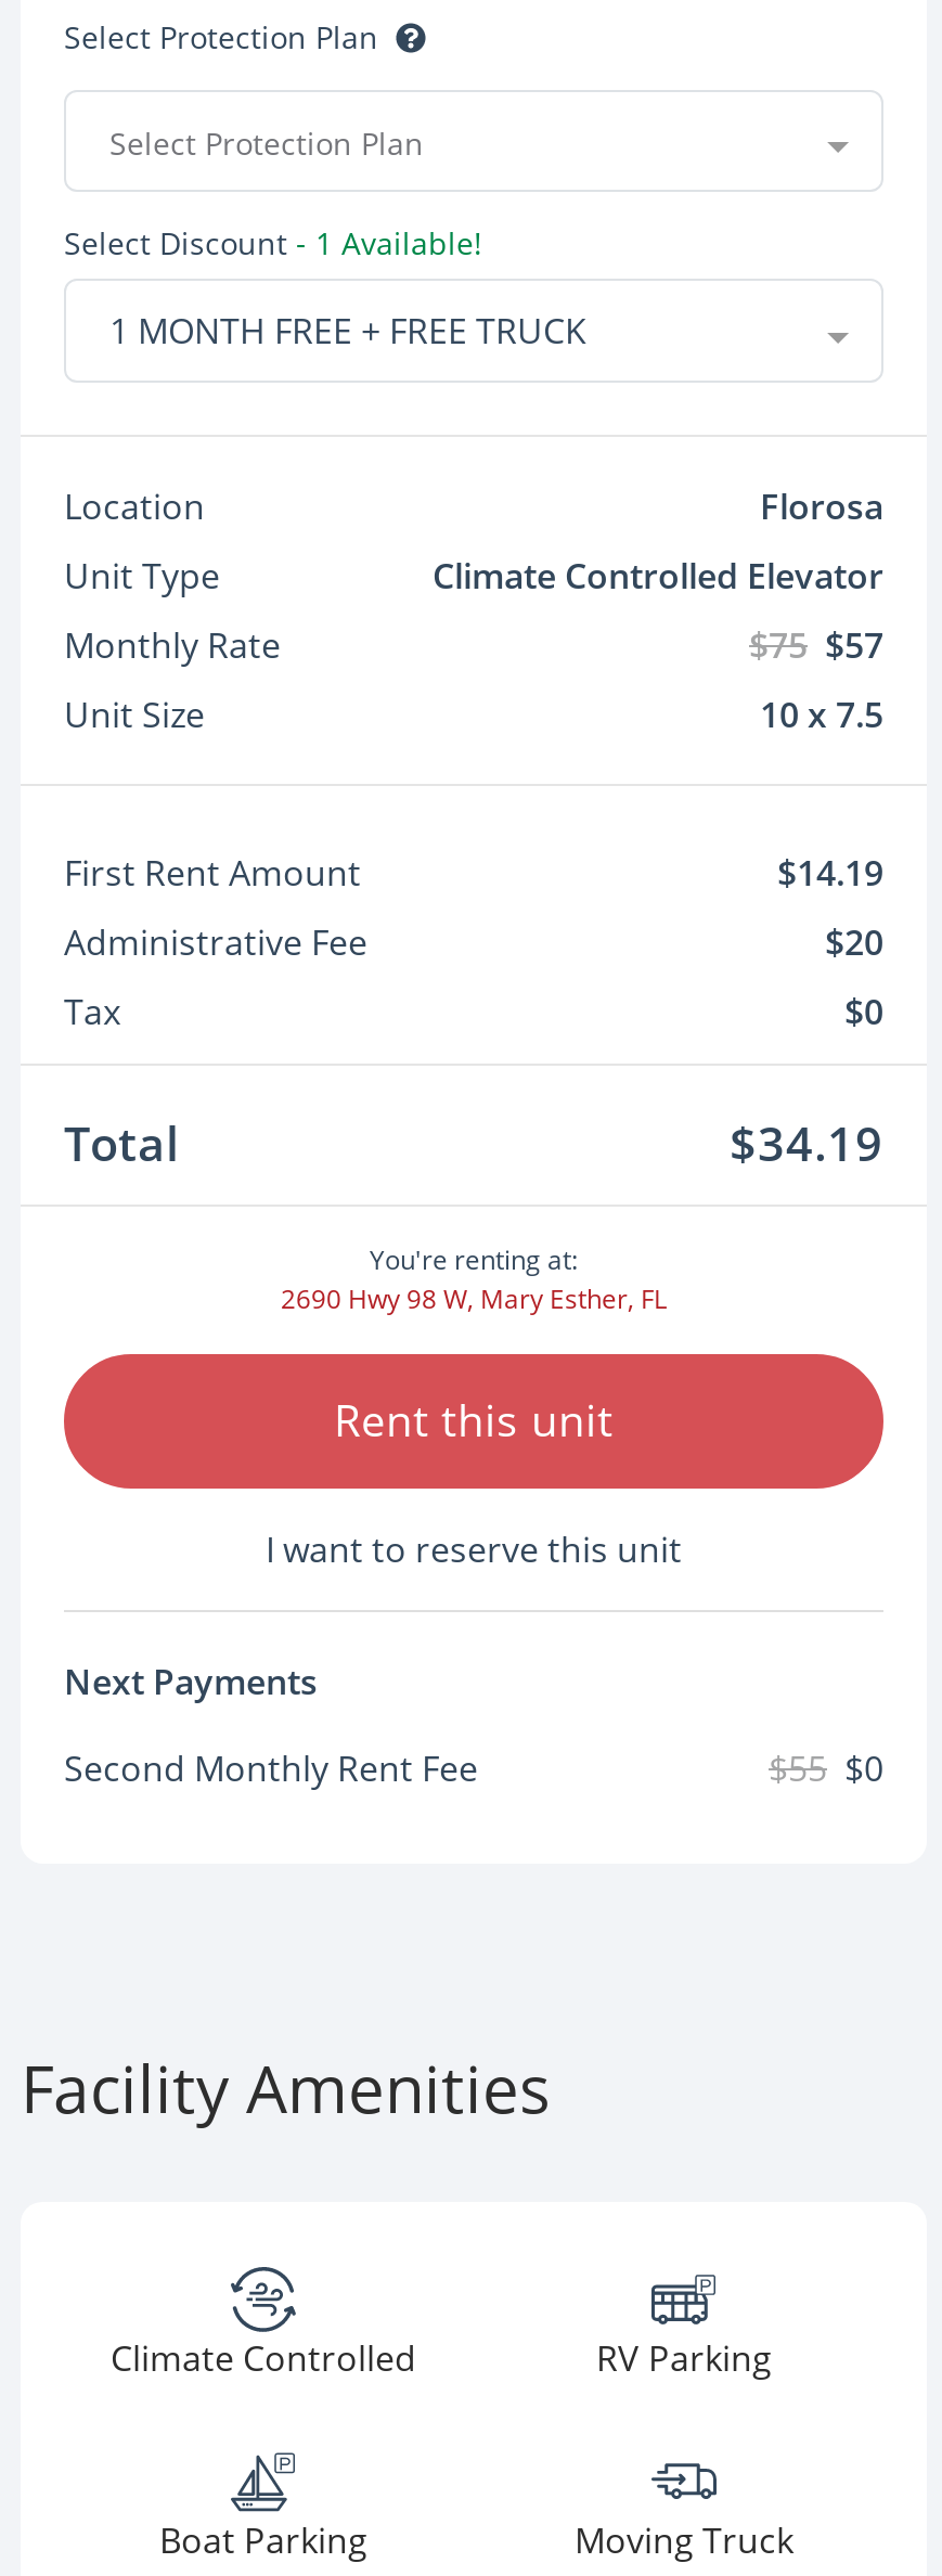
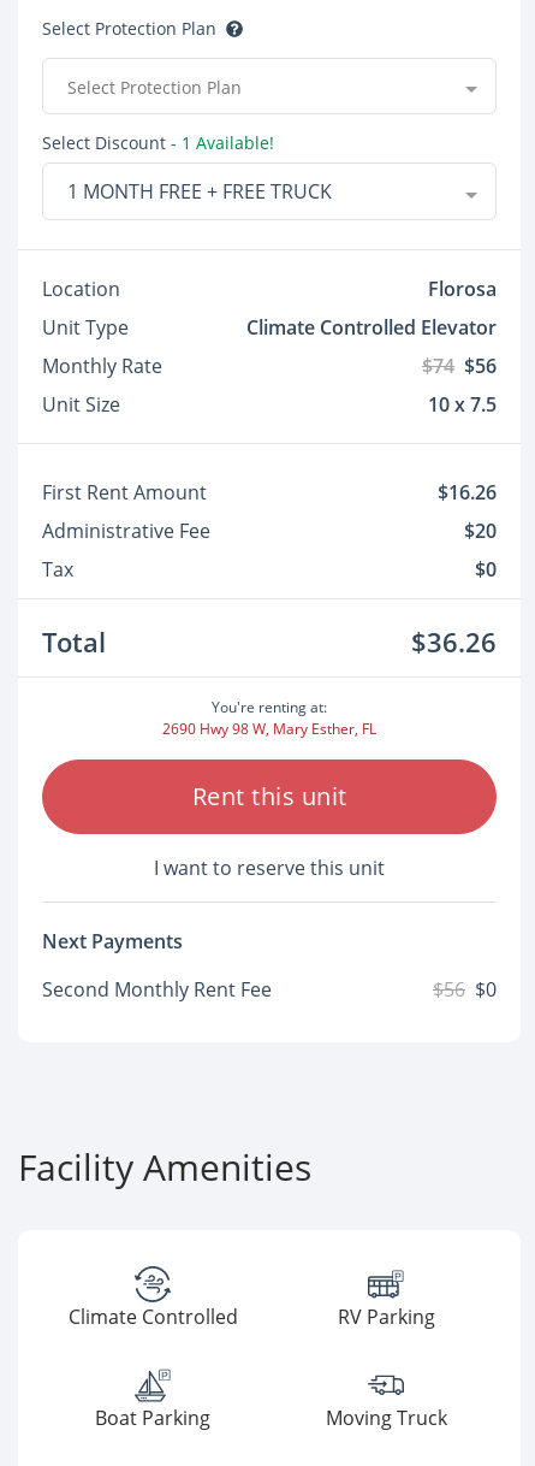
- $75 $57
+ $74 $56

- $14.19
+ $16.26

- $34.19
+ $36.26

- $55 $0
+ $56 $0
